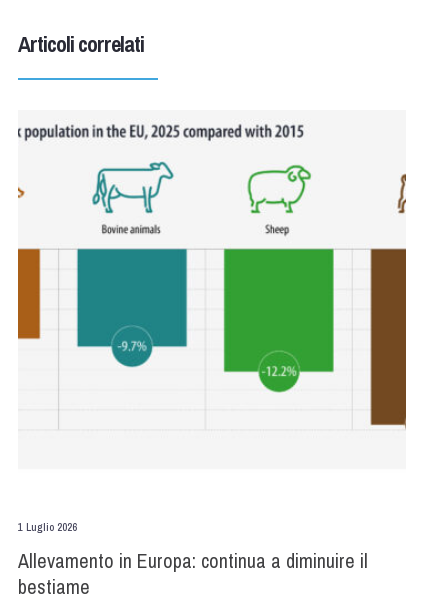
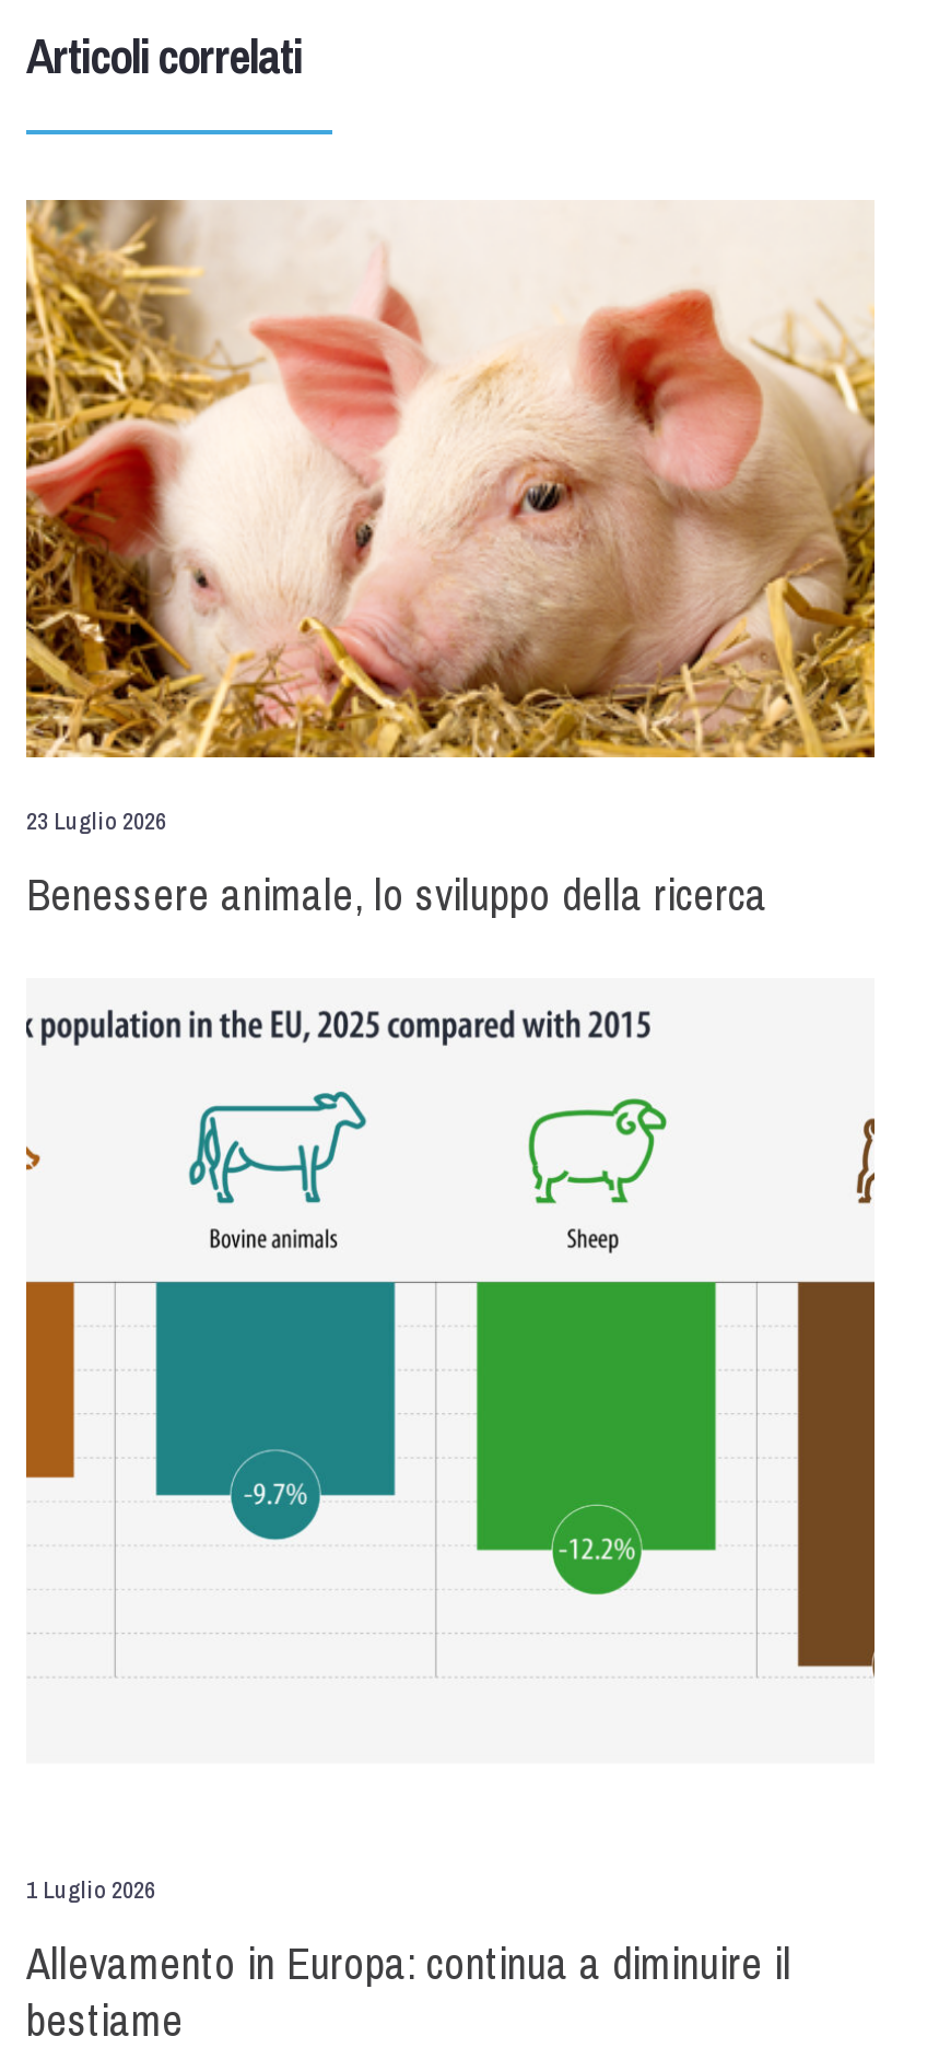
+ [image]
+ 23 Luglio 2026
+ Benessere animale, lo sviluppo della ricerca
